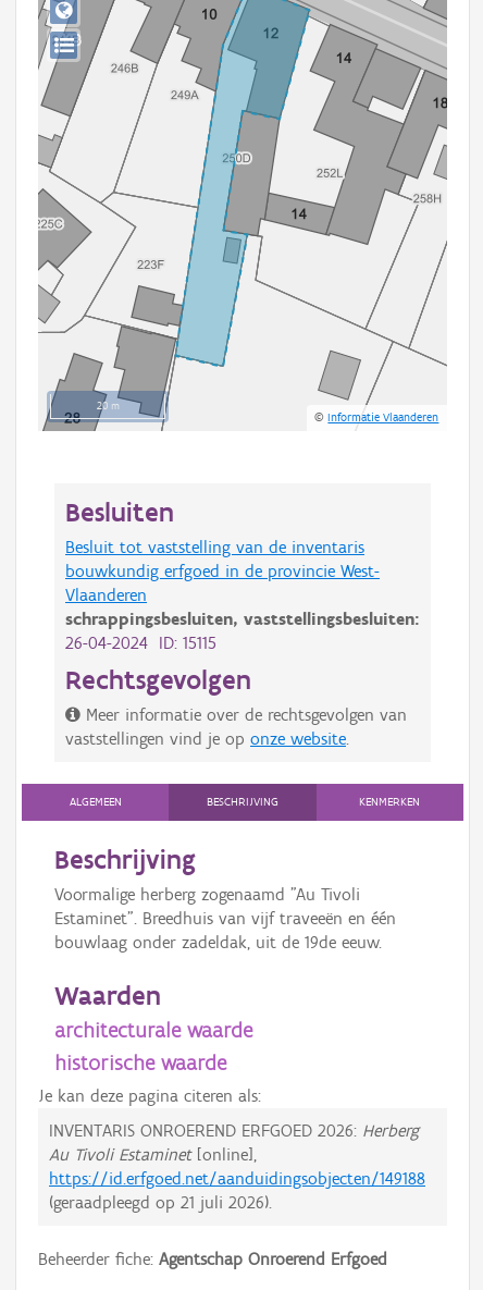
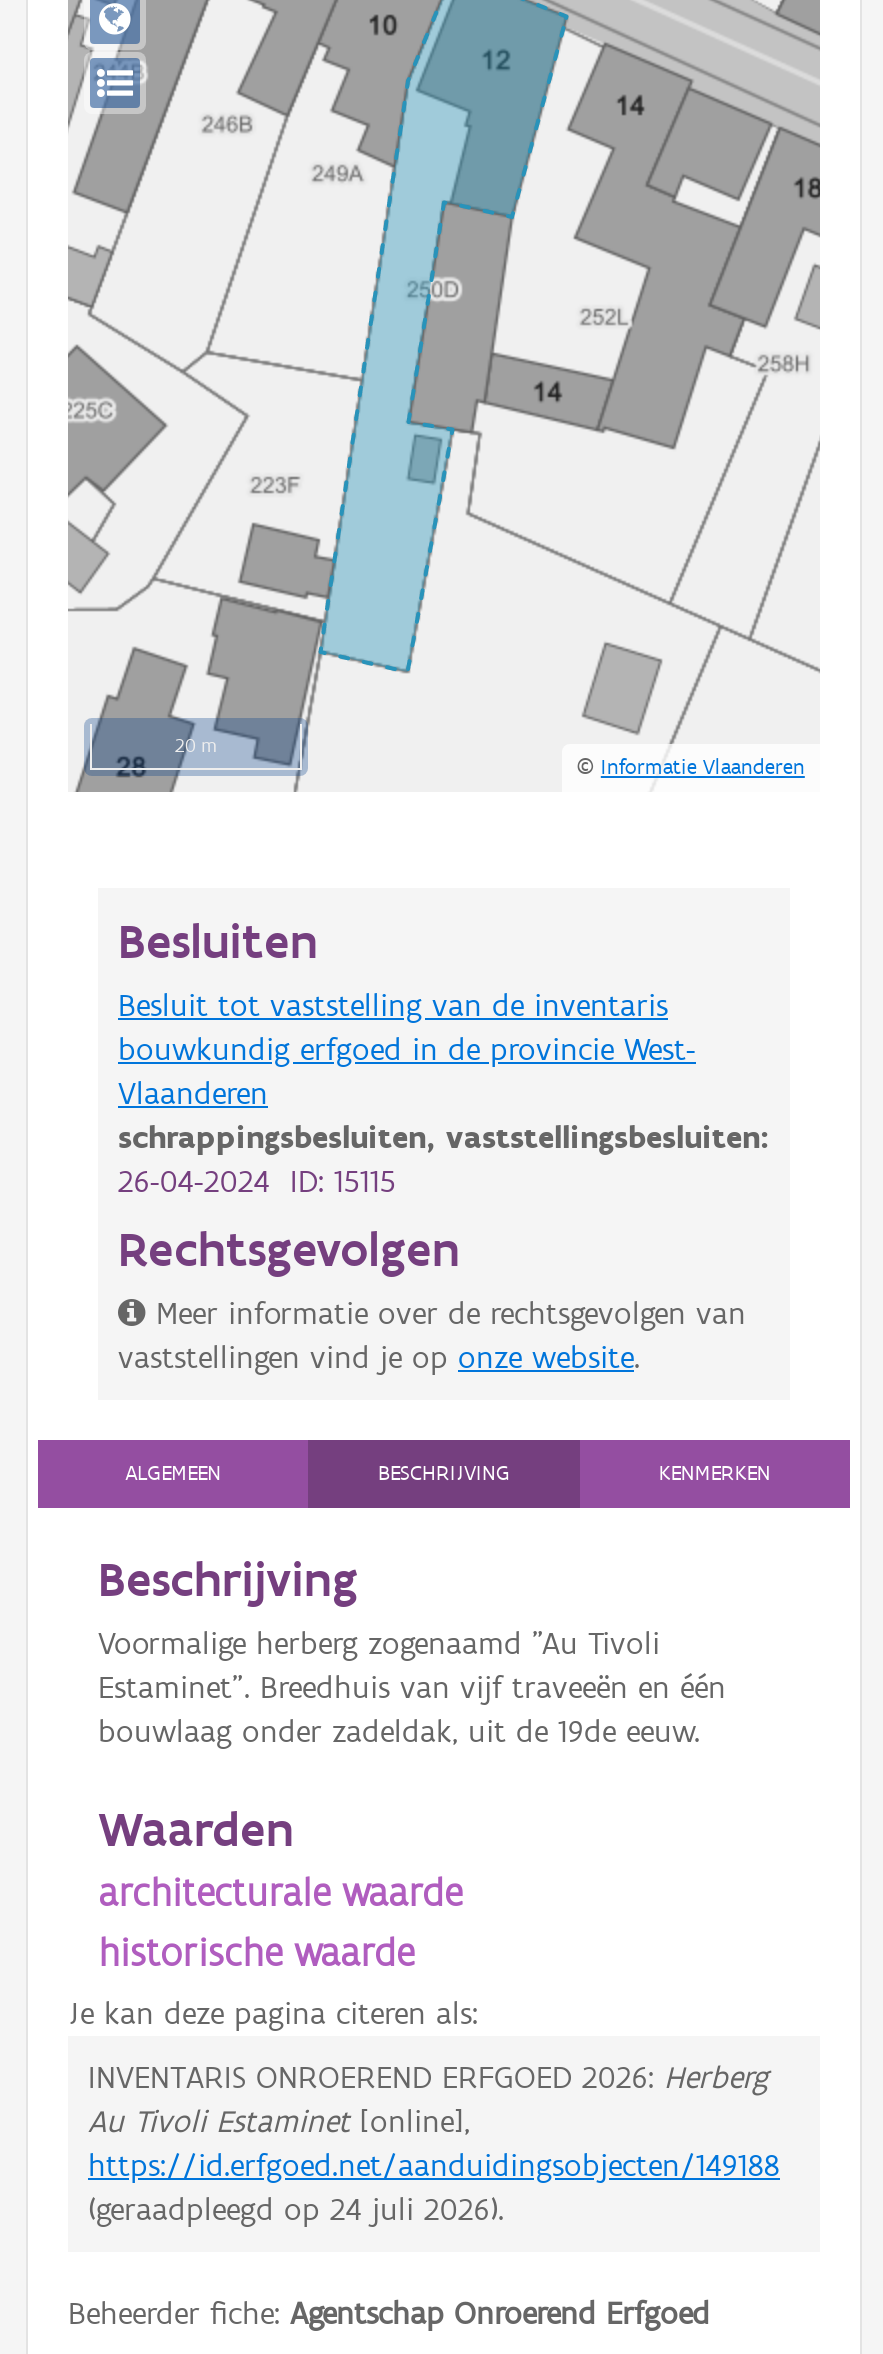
- (geraadpleegd op 21 juli 2026).
+ (geraadpleegd op 24 juli 2026).
